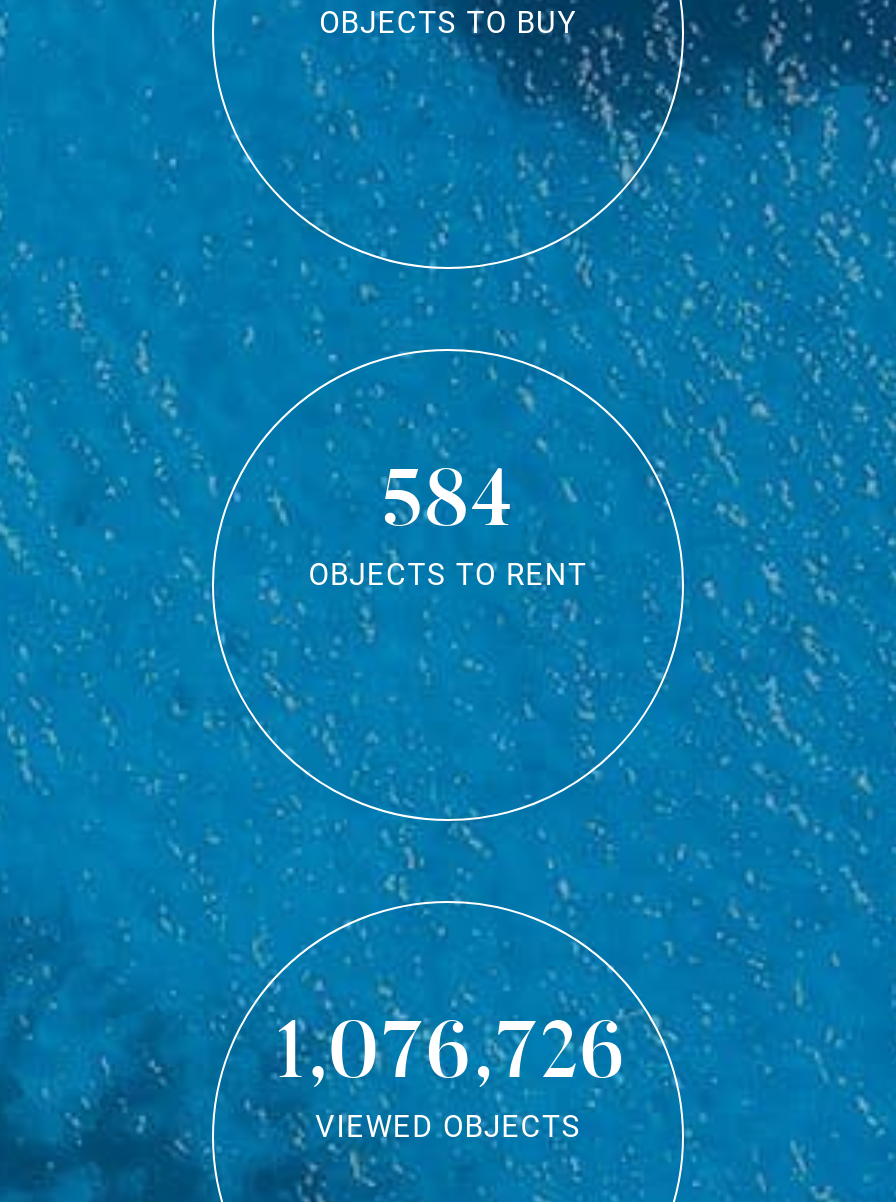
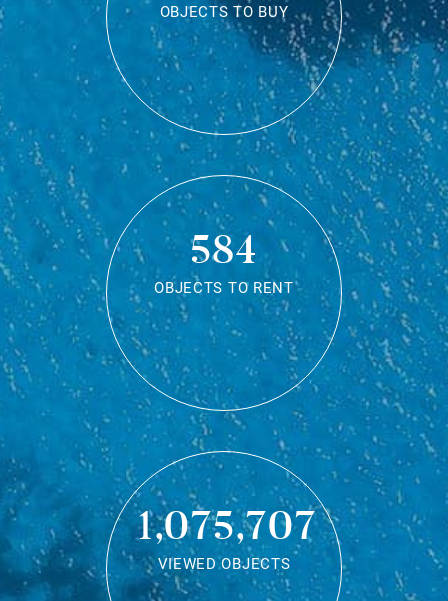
- 1,076,726
+ 1,075,707
